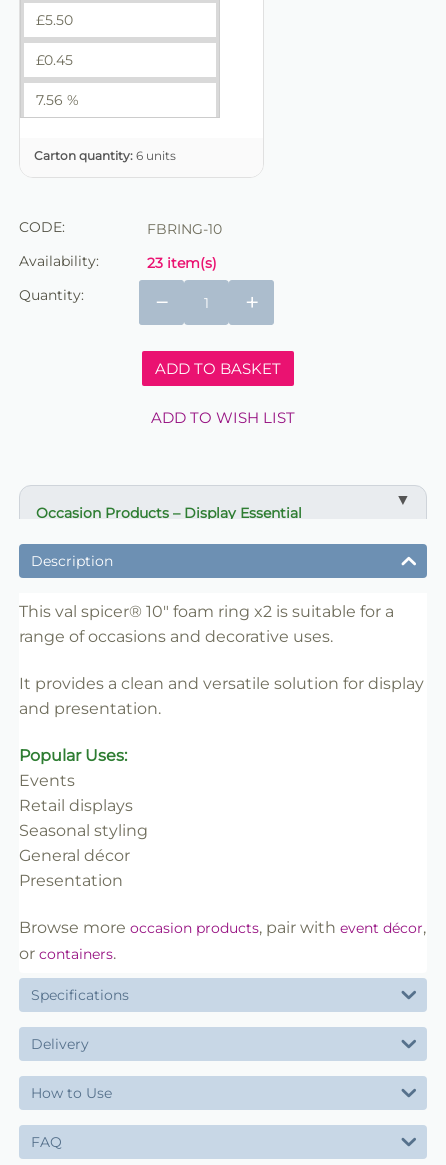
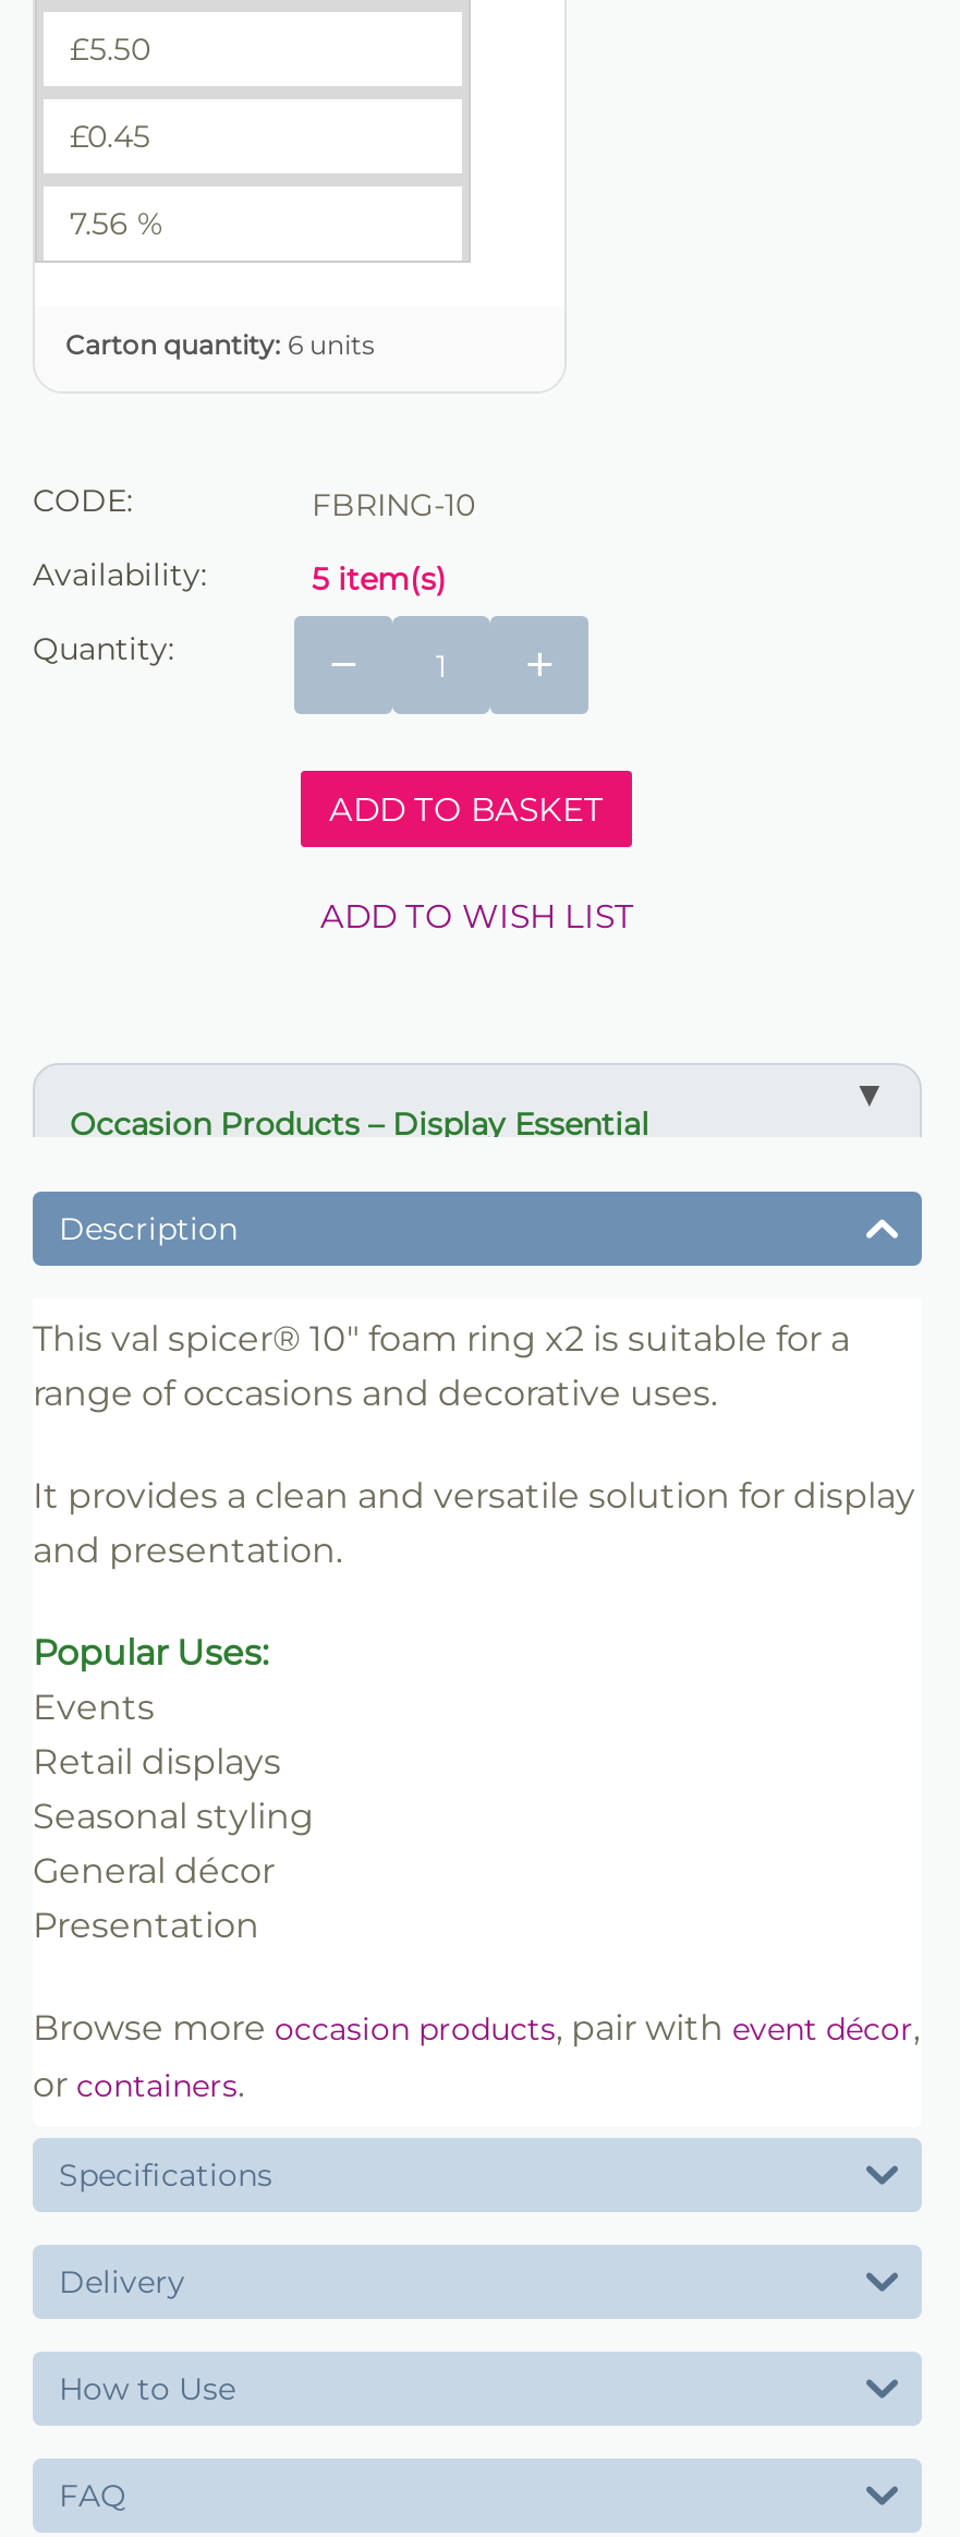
- 23 item(s)
+ 5 item(s)
